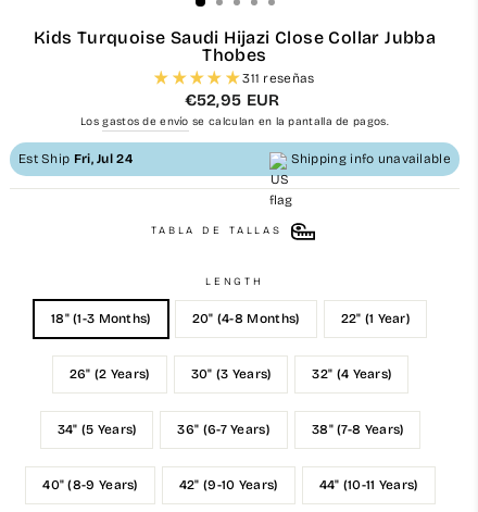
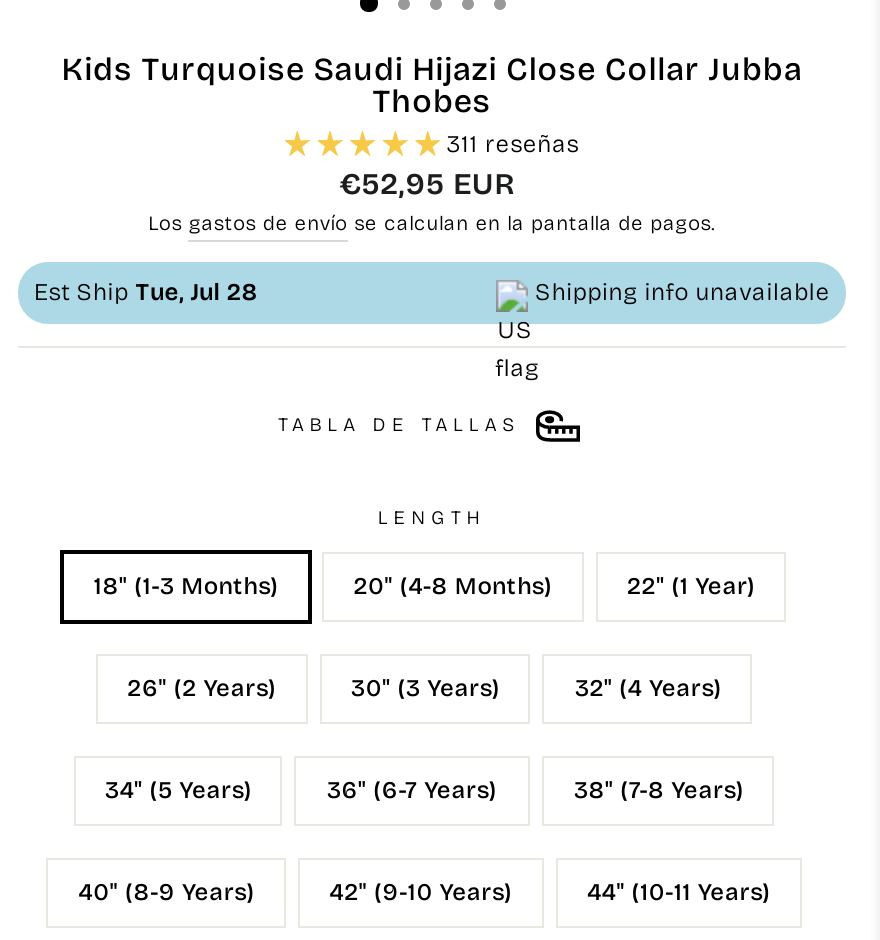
- Est Ship Fri, Jul 24
+ Est Ship Tue, Jul 28
